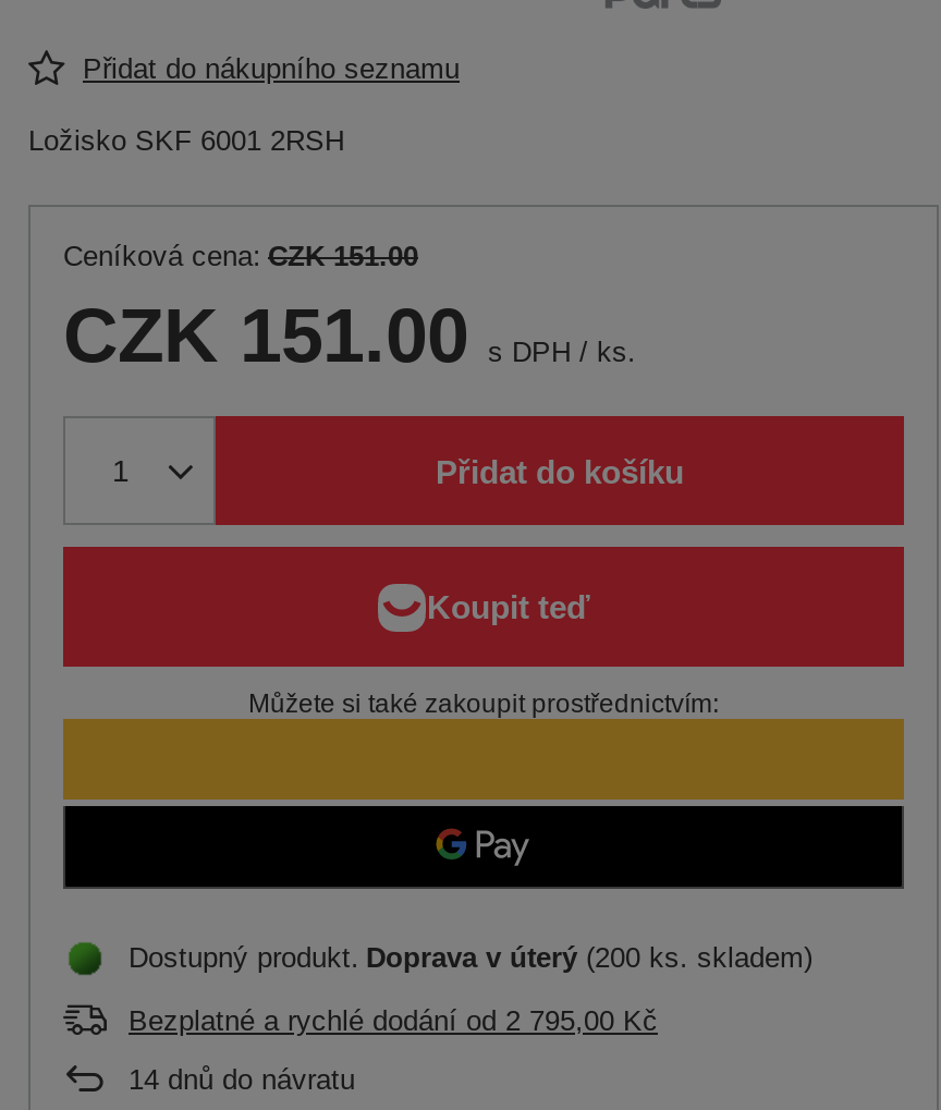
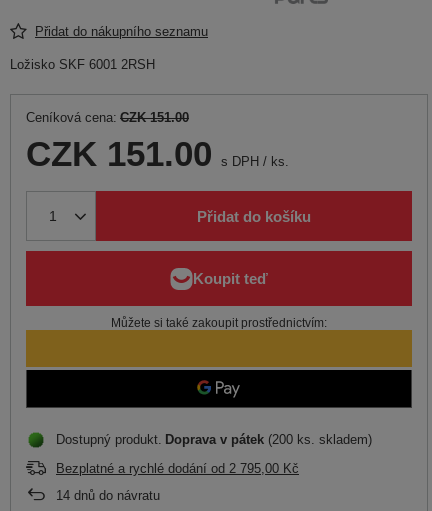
- Dostupný produkt Doprava v úterý (200 ks. skladem)
+ Dostupný produkt Doprava v pátek (200 ks. skladem)
